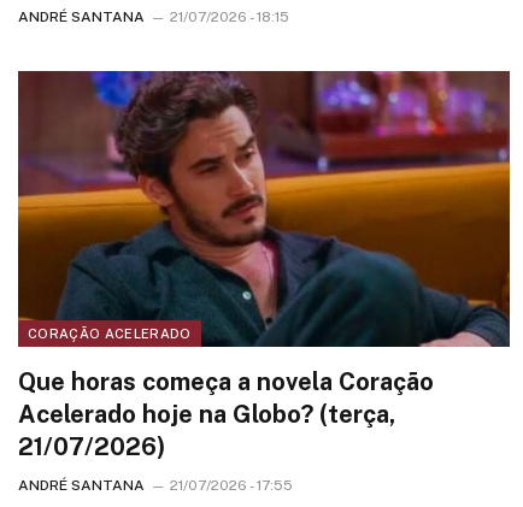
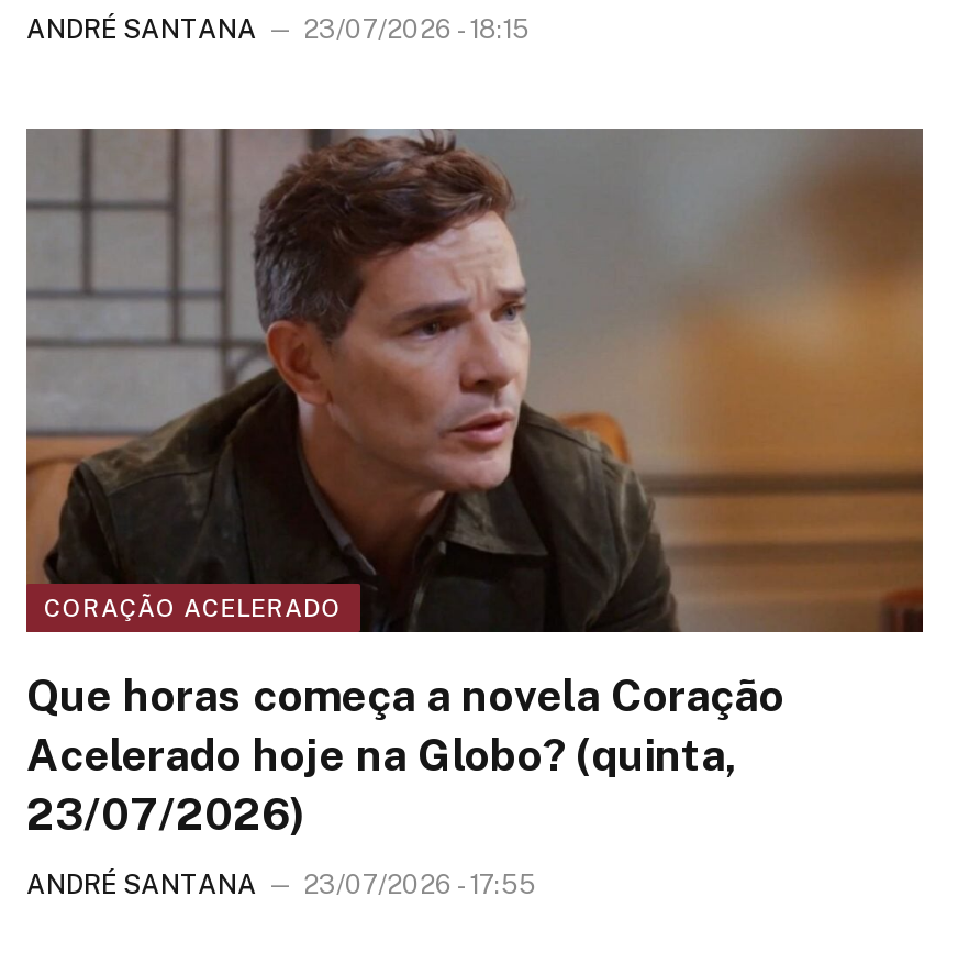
- ANDRÉ SANTANA 21/07/2026 - 18:15
+ ANDRÉ SANTANA 23/07/2026 - 18:15

- [image]
+ [image]

- Acelerado hoje na Globo? (terça,
+ Acelerado hoje na Globo? (quinta,

- 21/07/2026)
+ 23/07/2026)

- ANDRÉ SANTANA 21/07/2026 - 17:55
+ ANDRÉ SANTANA 23/07/2026 - 17:55
